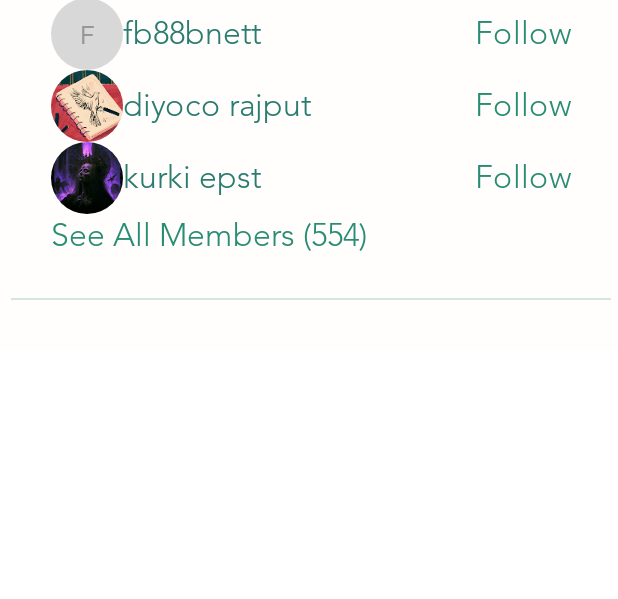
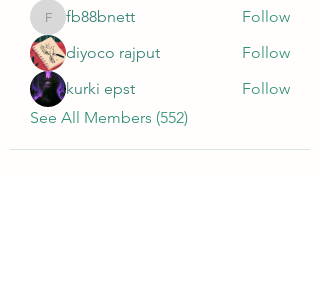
- See All Members (554)
+ See All Members (552)
